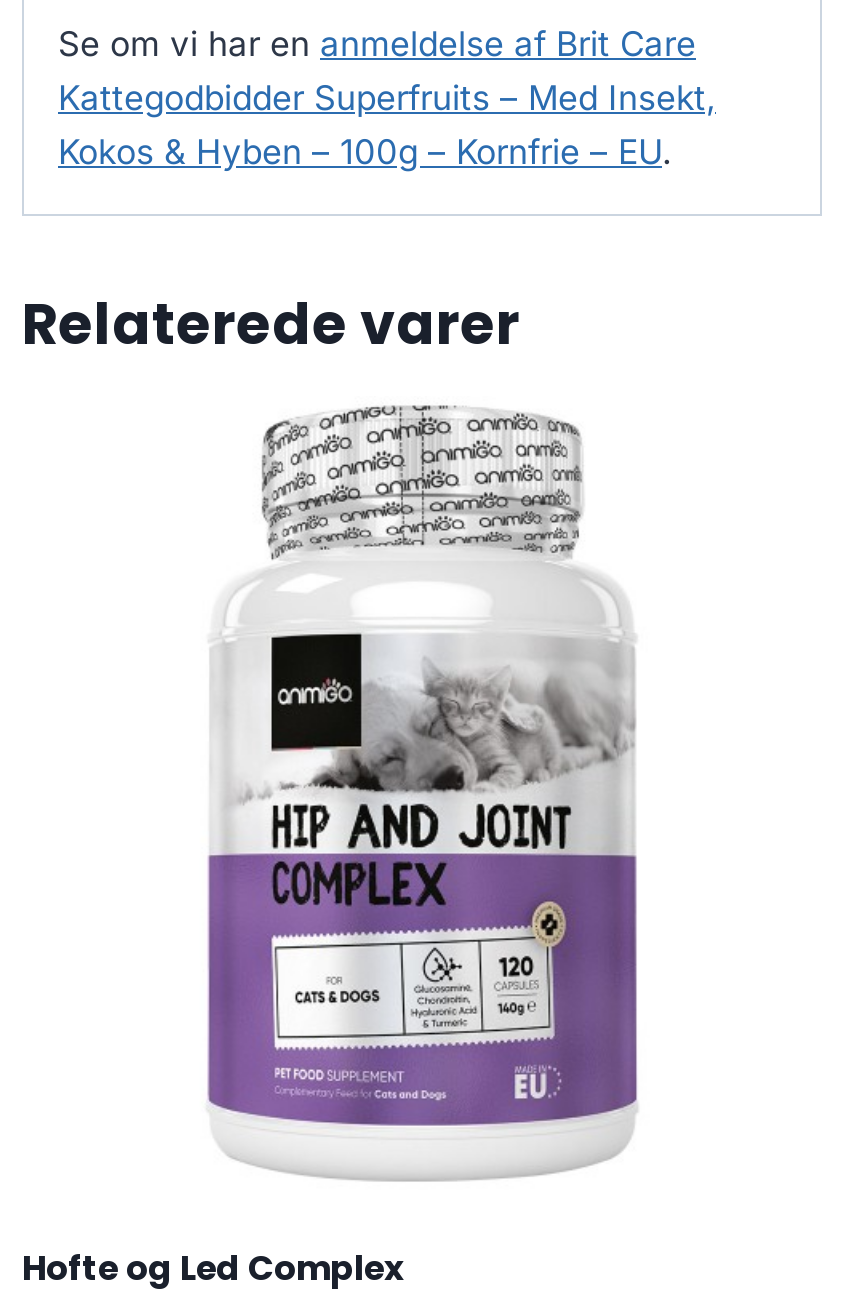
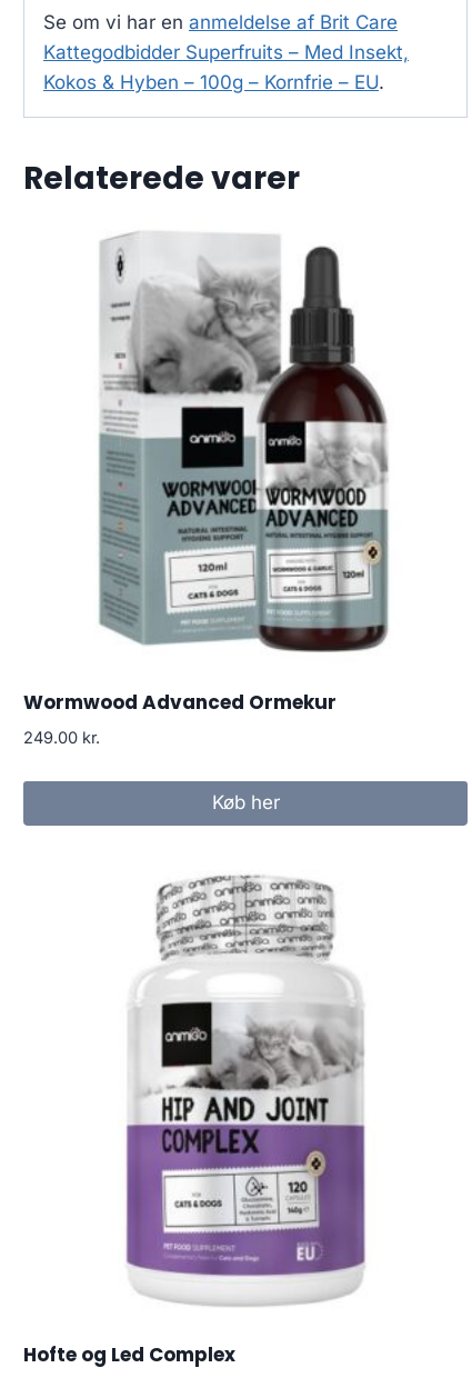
+ [image]
+ Wormwood Advanced Ormekur
+ 249.00 kr.
+ Køb her
